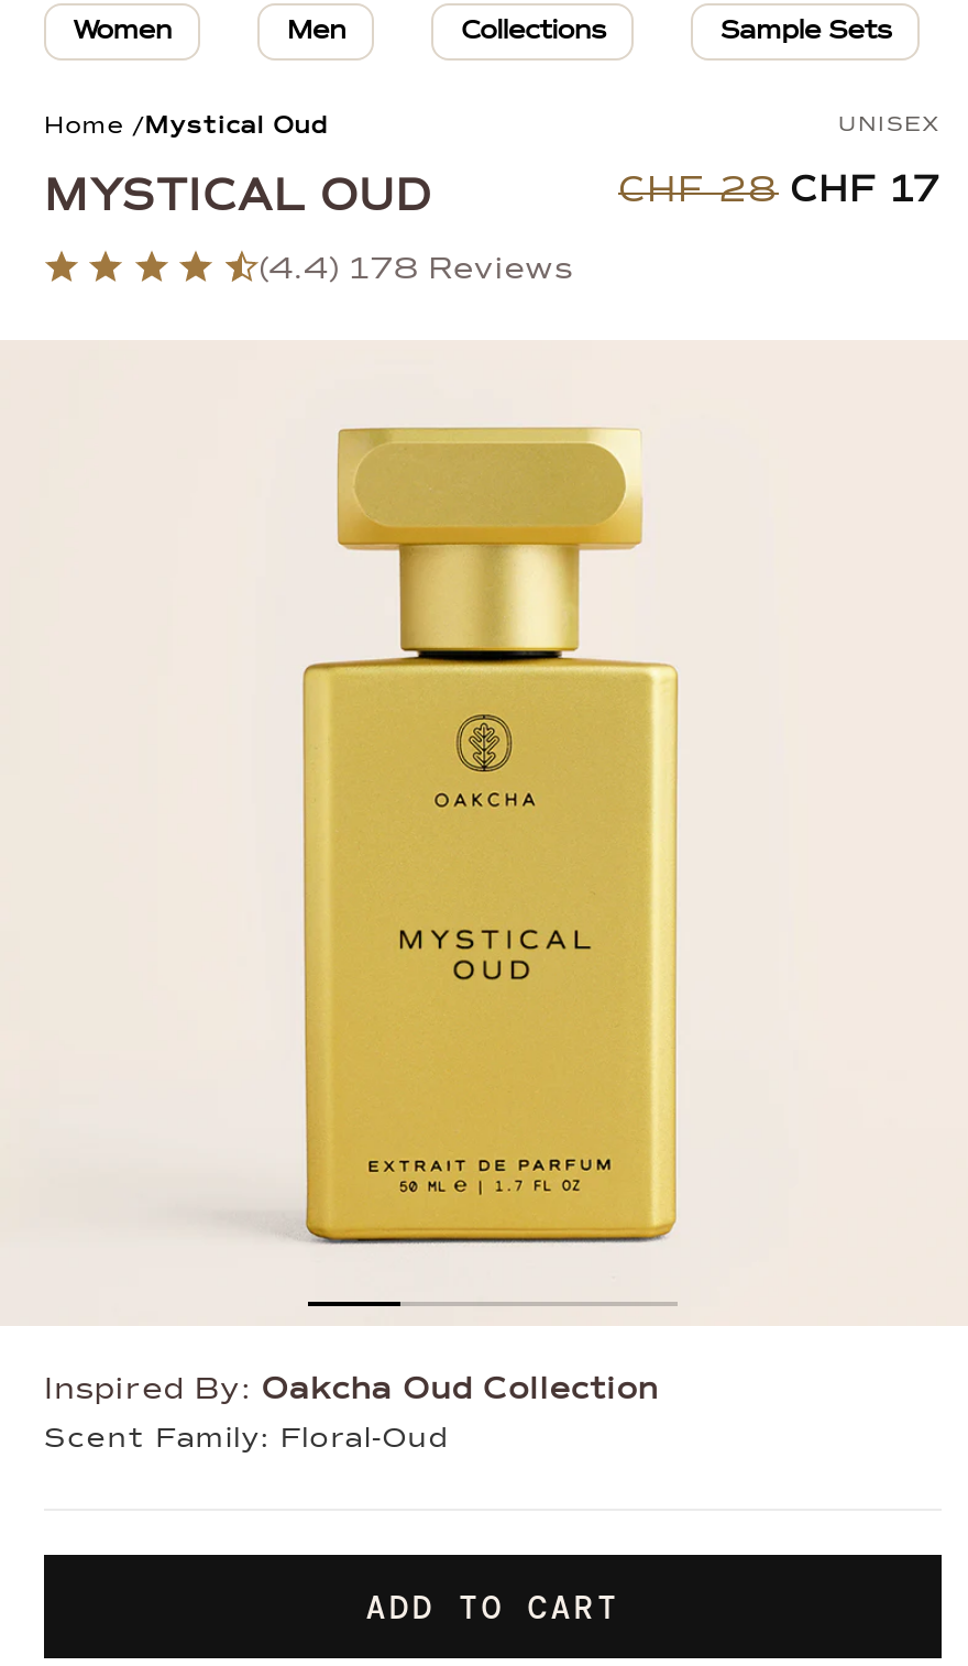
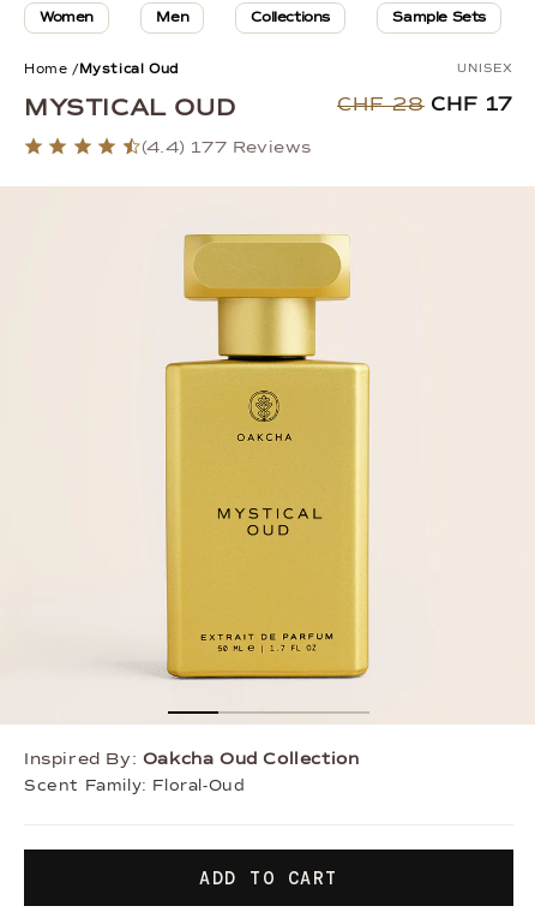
- (4.4) 178 Reviews
+ (4.4) 177 Reviews
